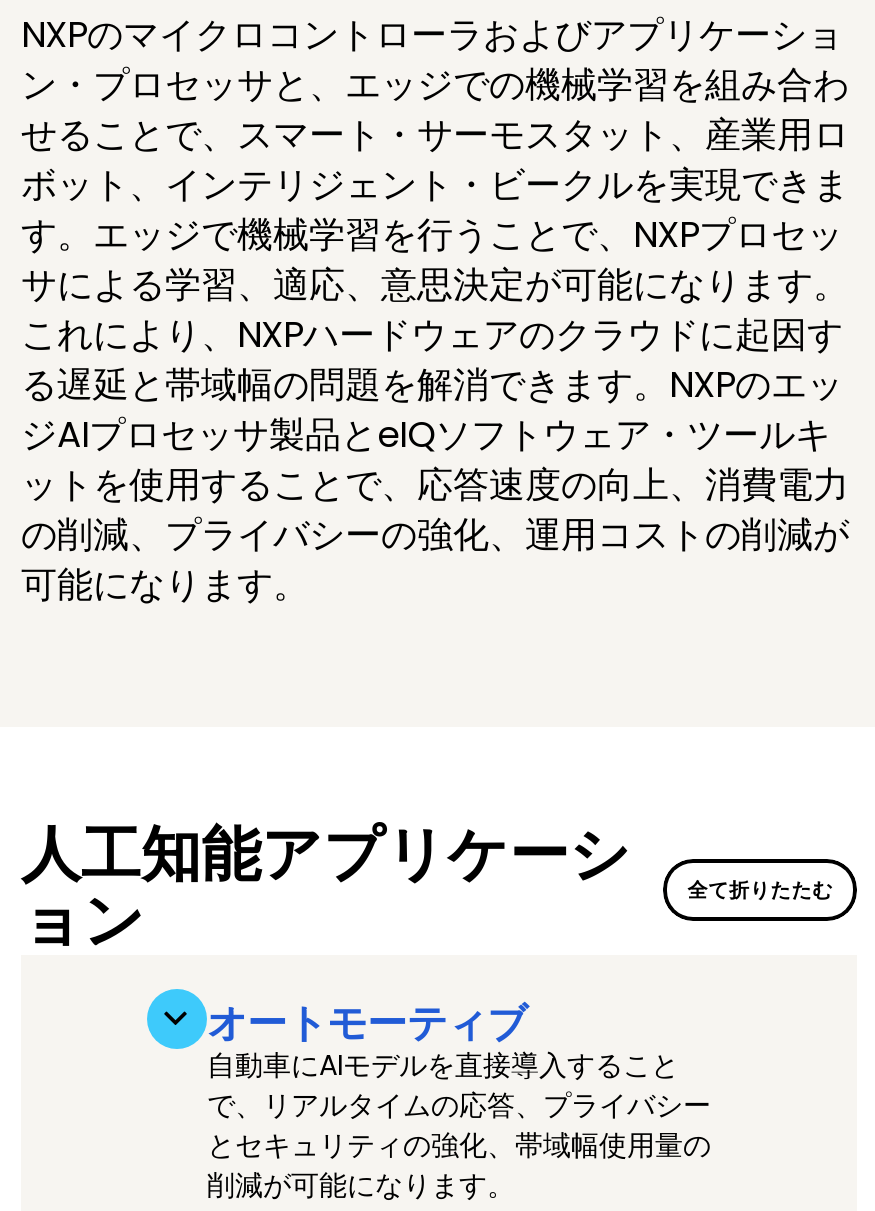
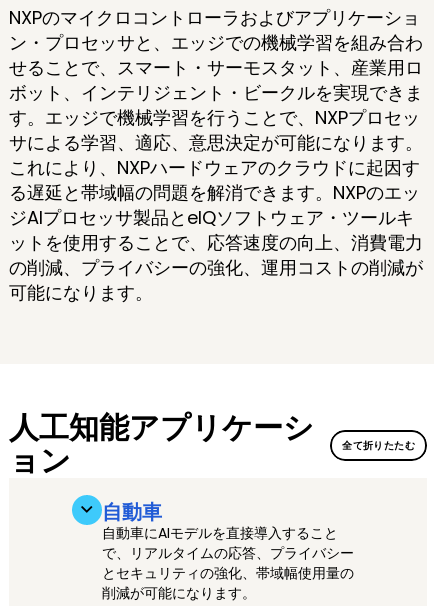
- オートモーティブ
+ 自動車
